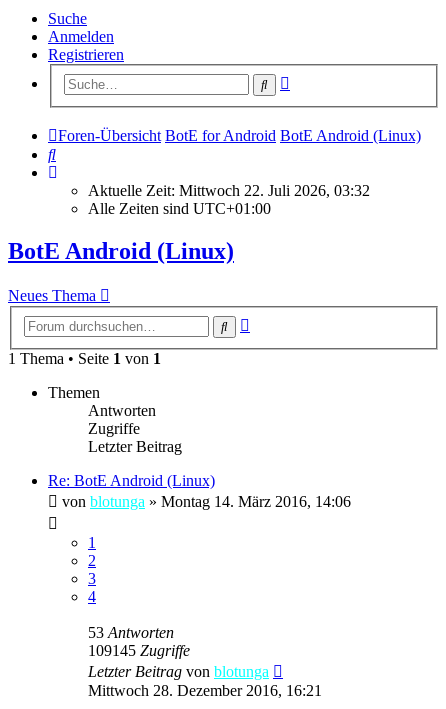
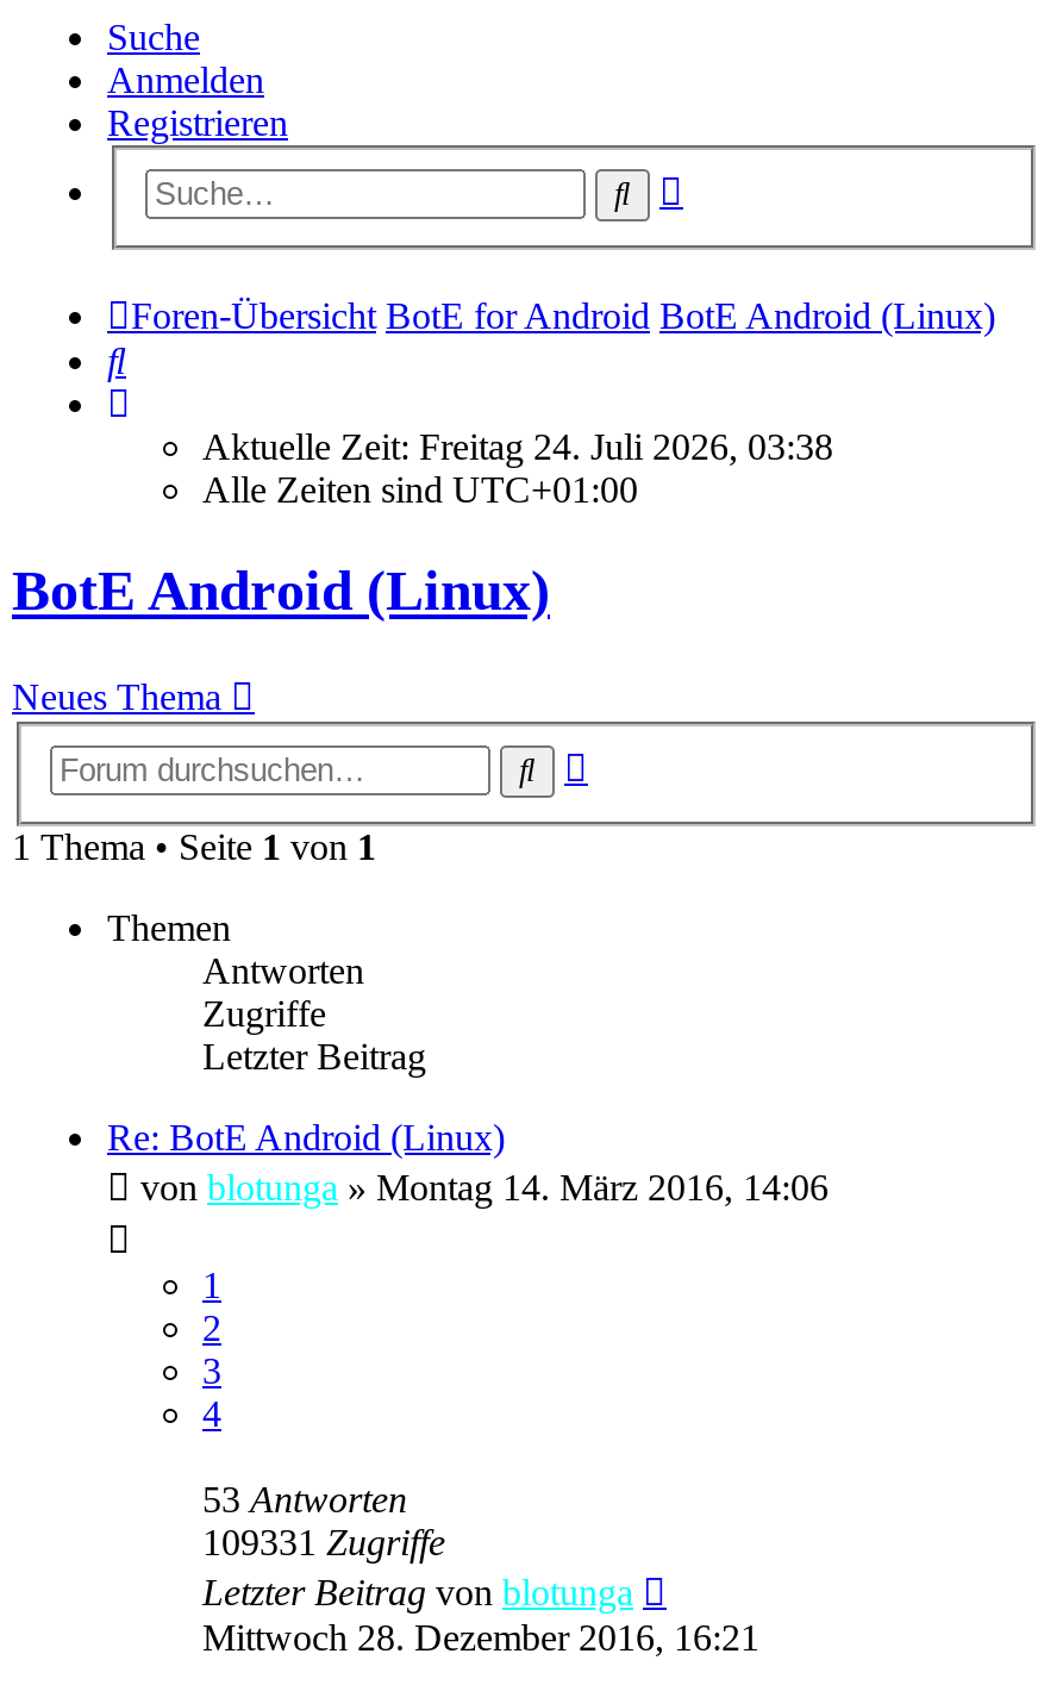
- Aktuelle Zeit: Mittwoch 22. Juli 2026, 03:32
+ Aktuelle Zeit: Freitag 24. Juli 2026, 03:38

- 109145 Zugriffe
+ 109331 Zugriffe
